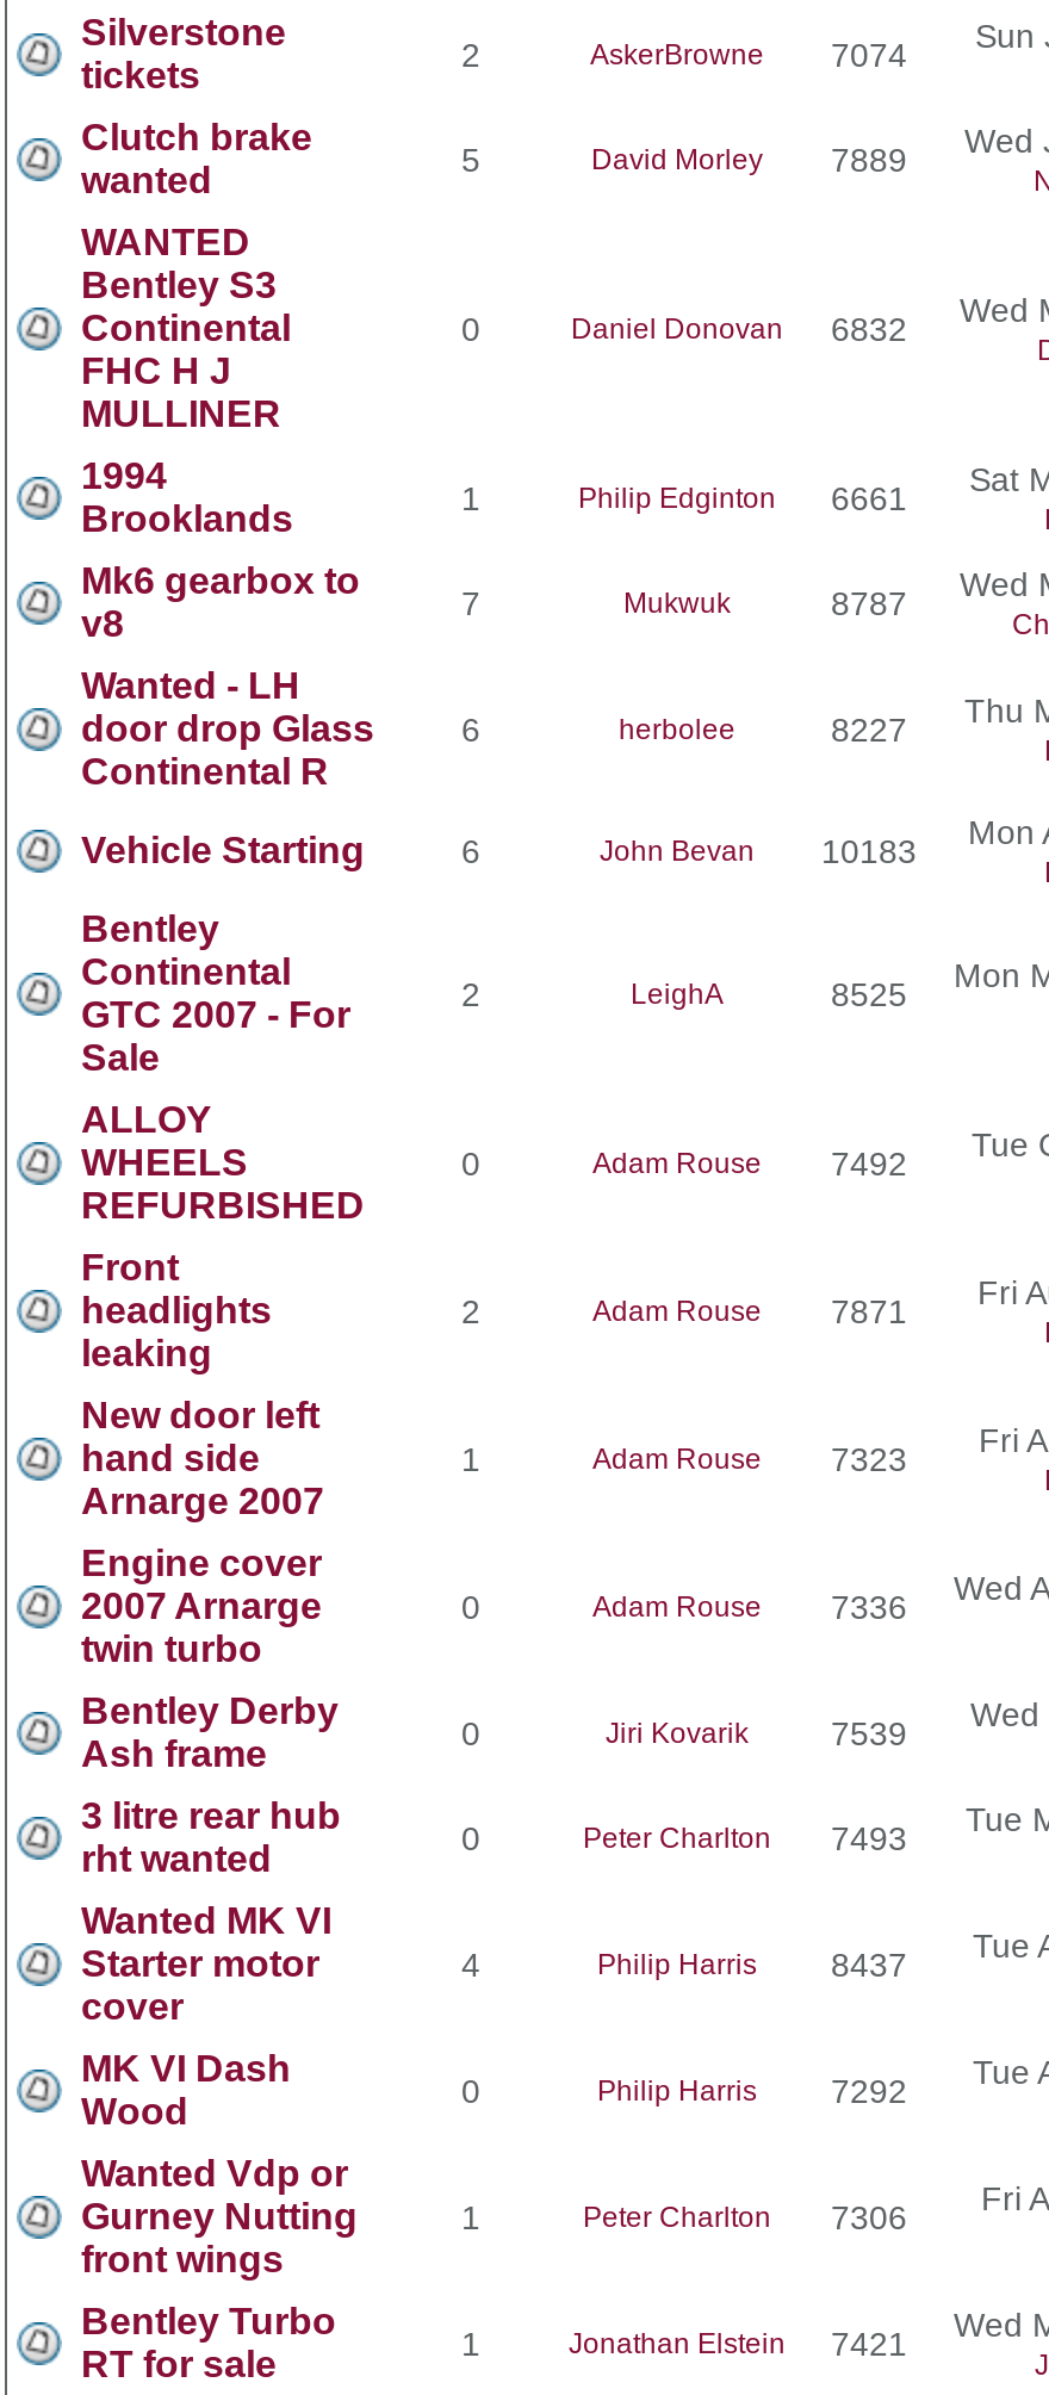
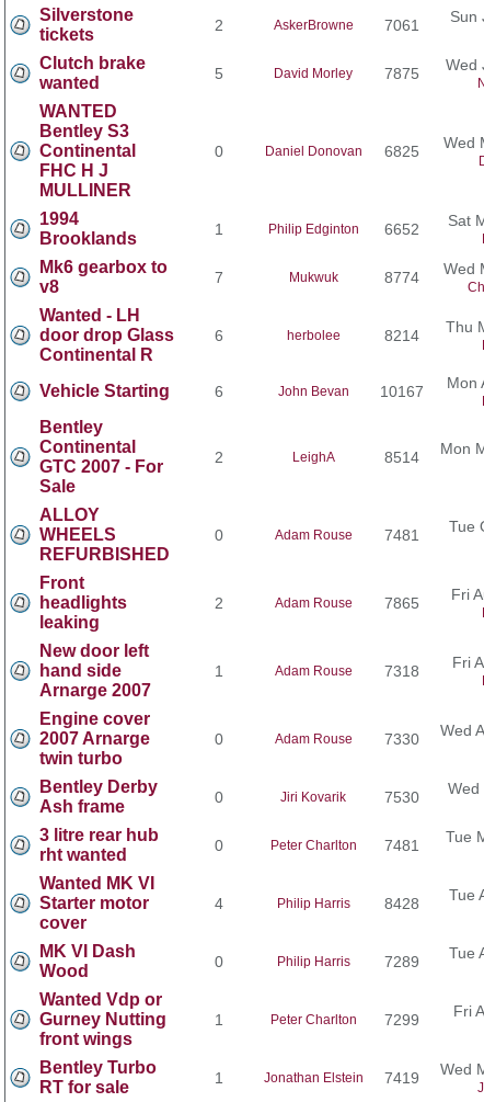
- 7074
+ 7061

- 7889
+ 7875

- 6832
+ 6825

- 6661
+ 6652

- 8787
+ 8774

- 8227
+ 8214

- 10183
+ 10167

- 8525
+ 8514

- 7492
+ 7481

- 7871
+ 7865

- 7323
+ 7318

- 7336
+ 7330

- 7539
+ 7530

- 7493
+ 7481

- 8437
+ 8428

- 7292
+ 7289

- 7306
+ 7299

- 7421
+ 7419
